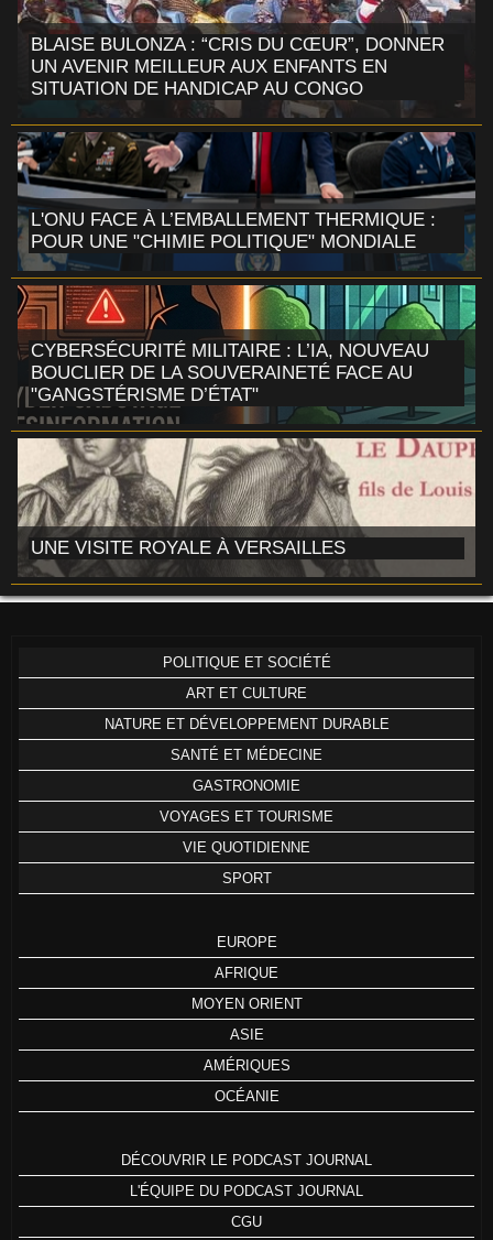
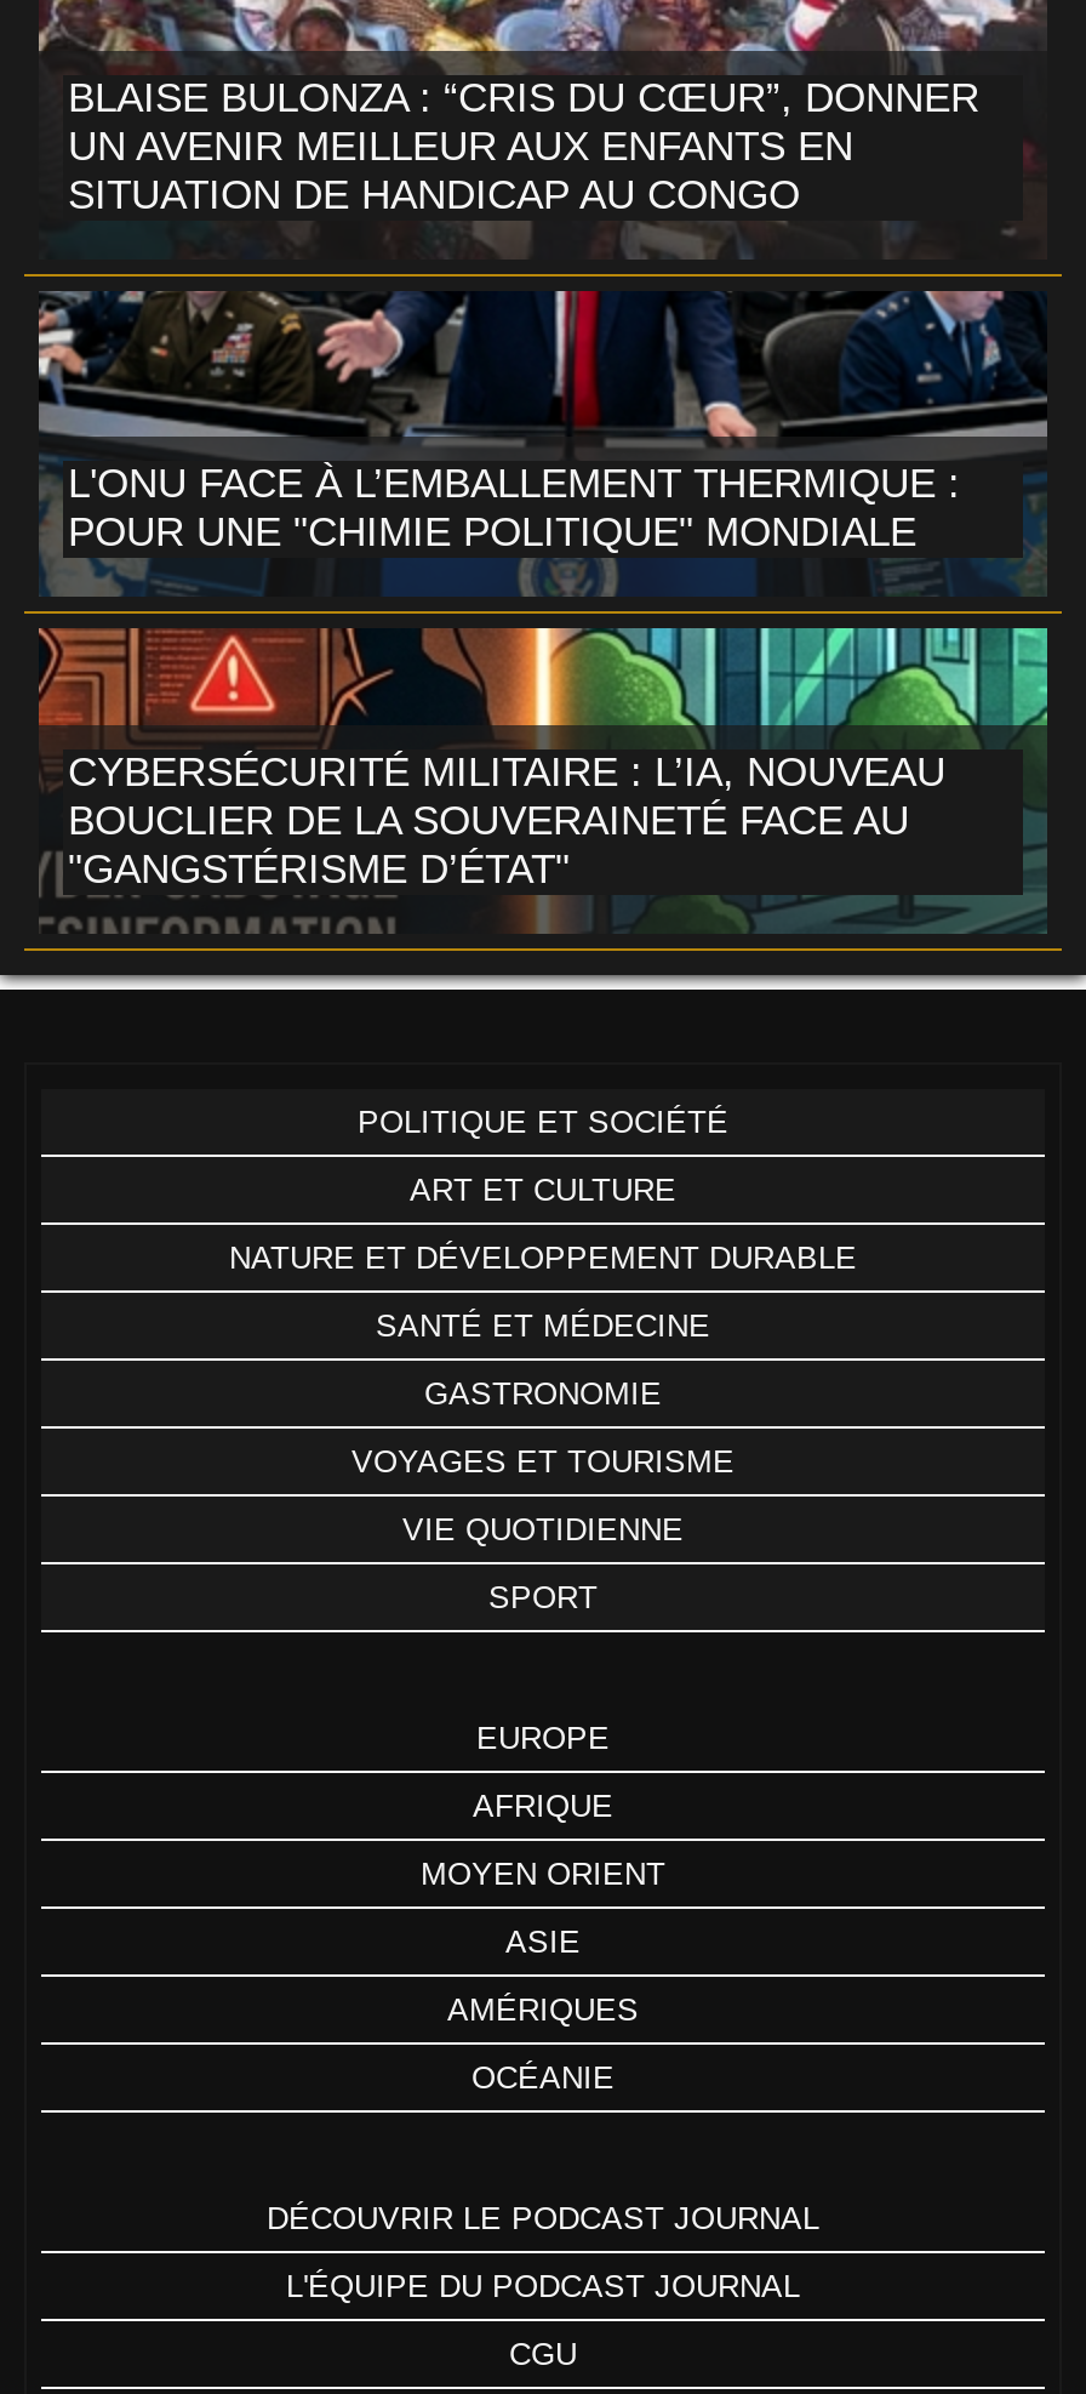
- [image]
- UNE VISITE ROYALE À VERSAILLES
